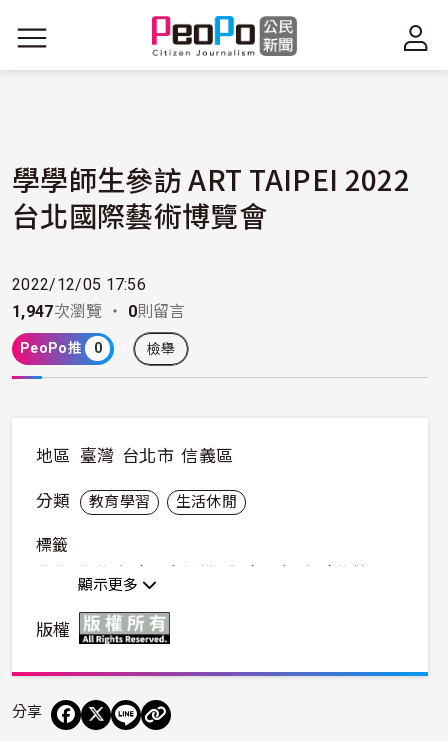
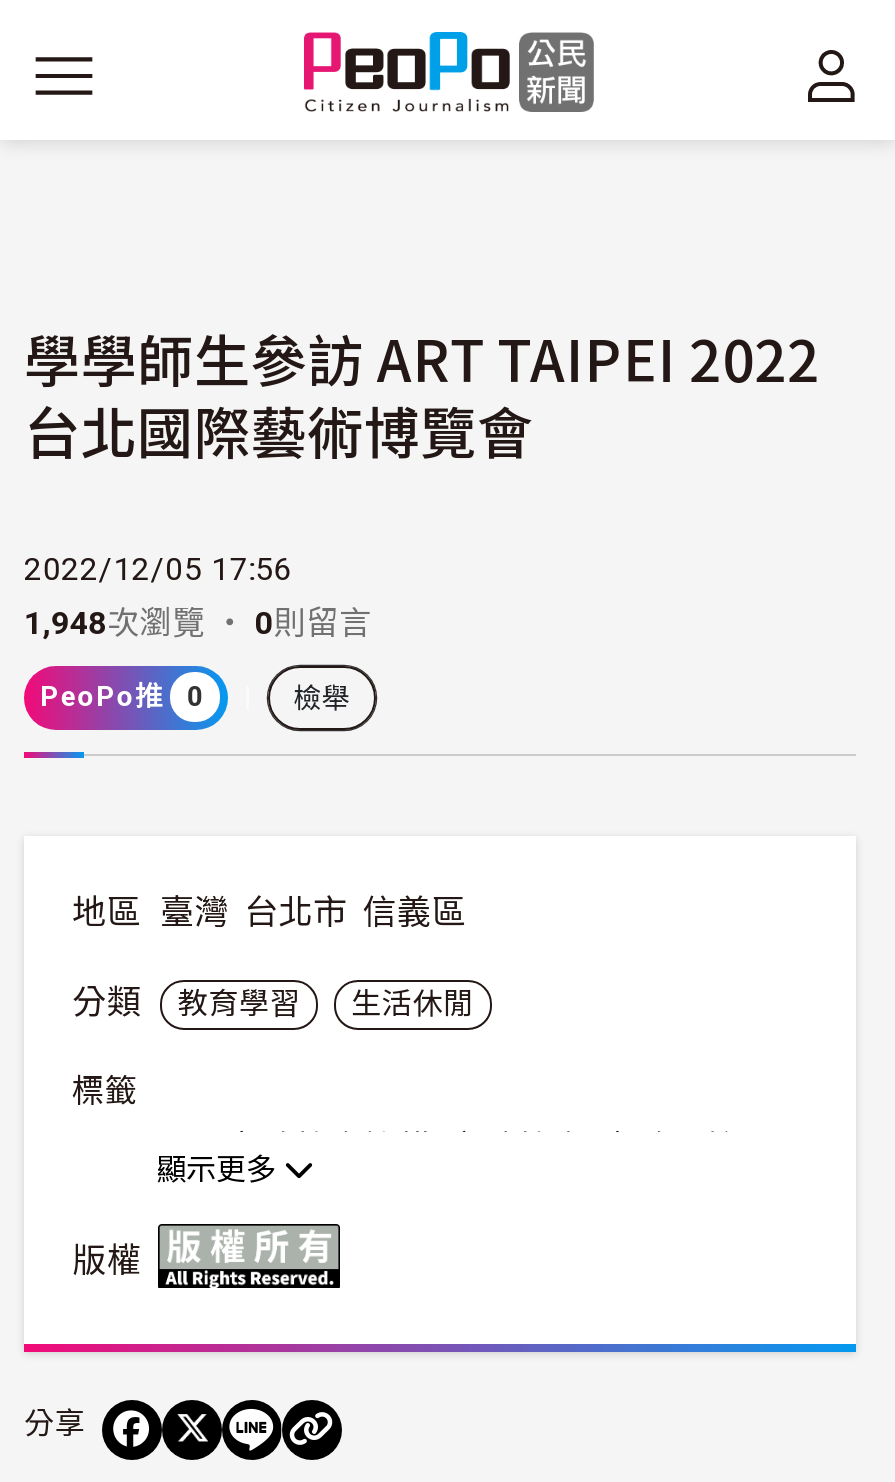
- 1,947次瀏覽 ・0則留言
+ 1,948次瀏覽 ・0則留言
